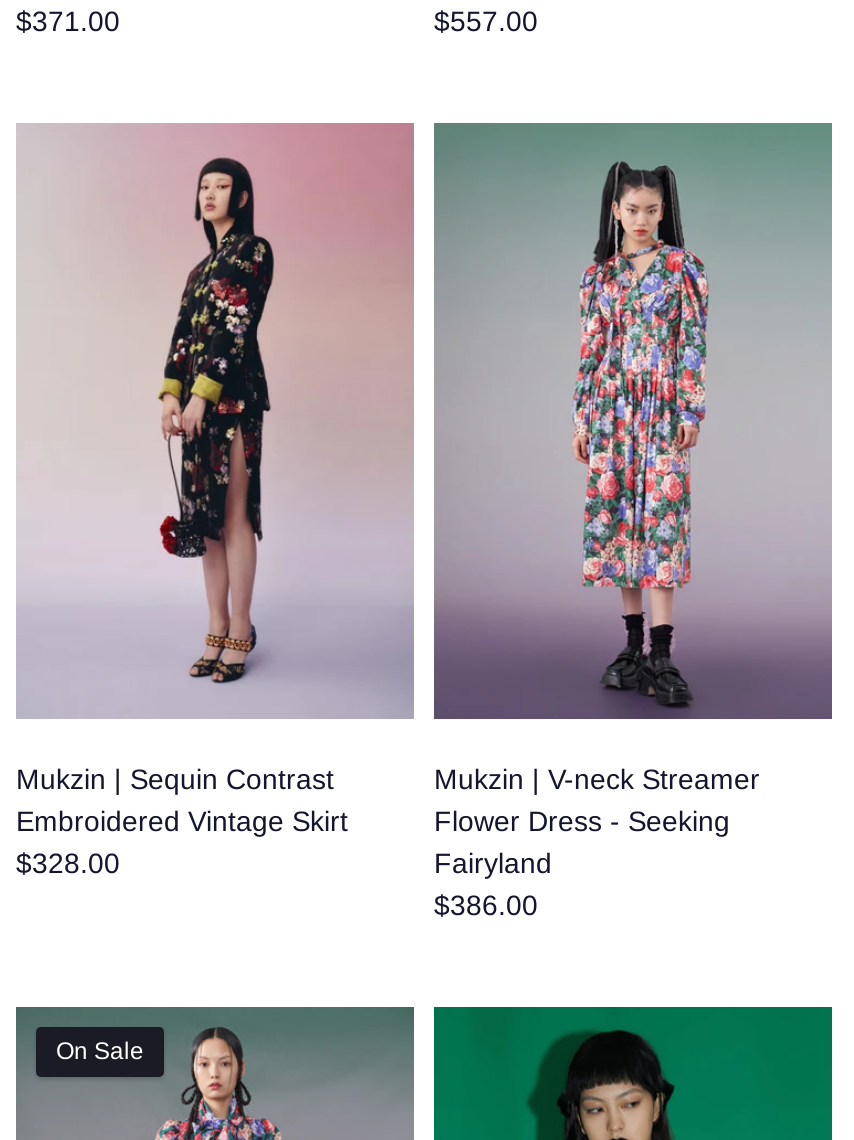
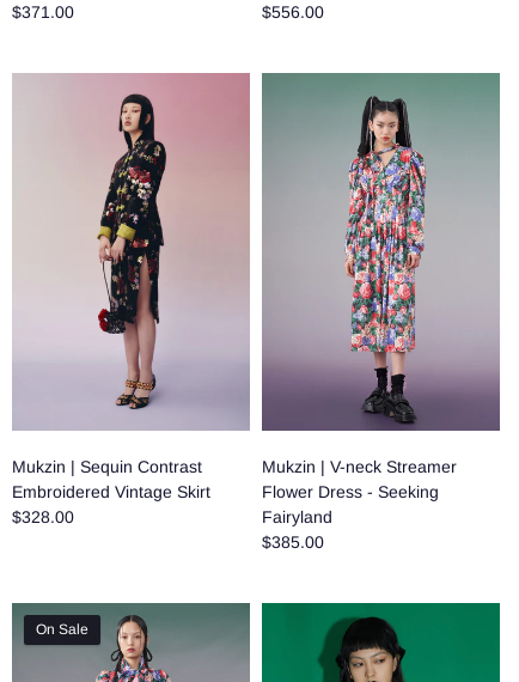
- $557.00
+ $556.00

- $386.00
+ $385.00
